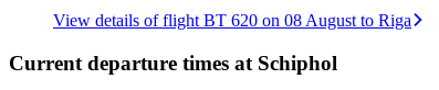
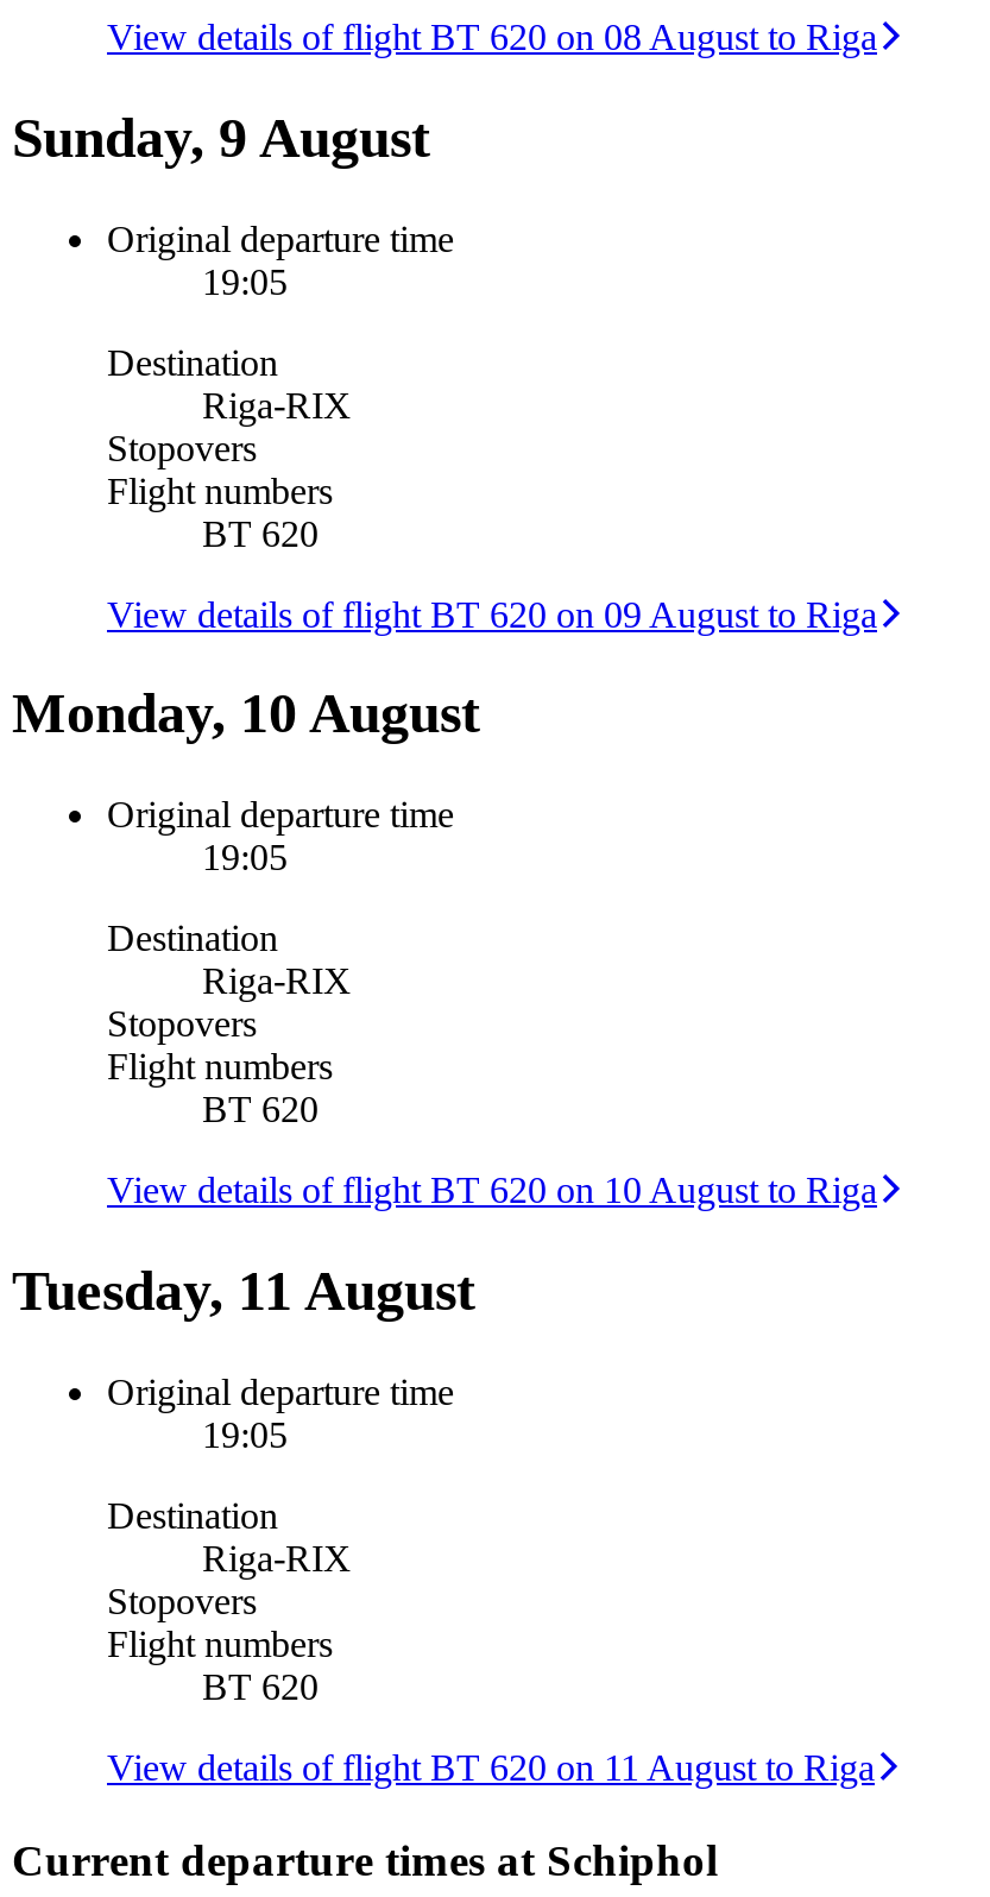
+ Sunday, 9 August
+ Original departure time
+ 19:05
+ Destination
+ Riga-RIX
+ Stopovers
+ Flight numbers
+ BT 620
+ View details of flight BT 620 on 09 August to Riga
+ Monday, 10 August
+ Original departure time
+ 19:05
+ Destination
+ Riga-RIX
+ Stopovers
+ Flight numbers
+ BT 620
+ View details of flight BT 620 on 10 August to Riga
+ Tuesday, 11 August
+ Original departure time
+ 19:05
+ Destination
+ Riga-RIX
+ Stopovers
+ Flight numbers
+ BT 620
+ View details of flight BT 620 on 11 August to Riga
